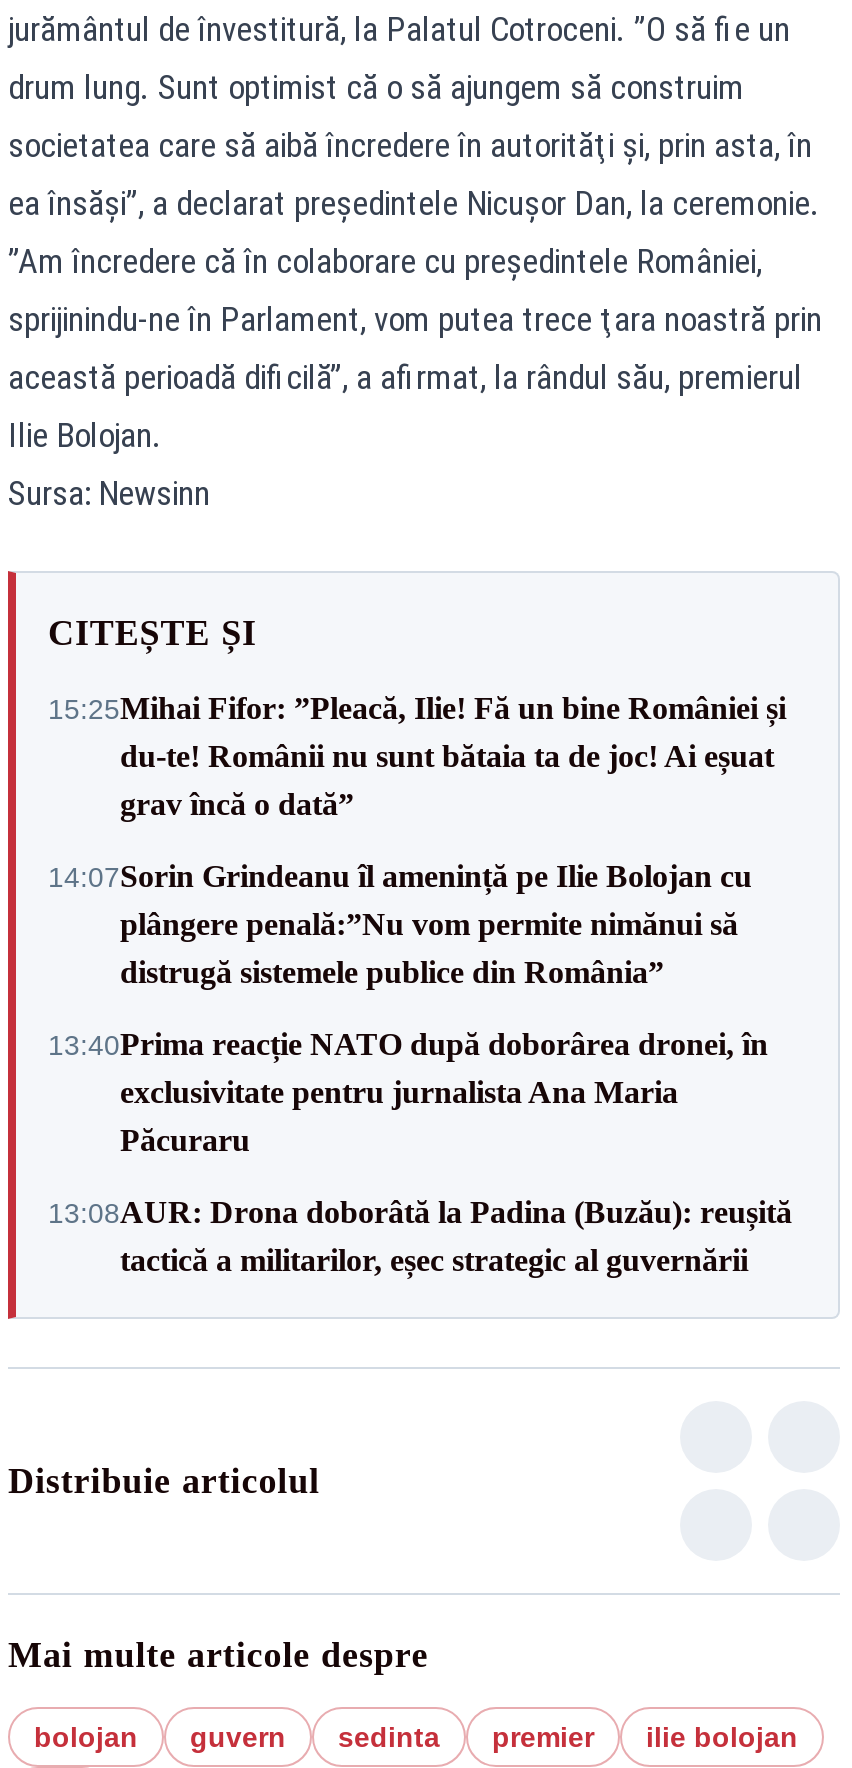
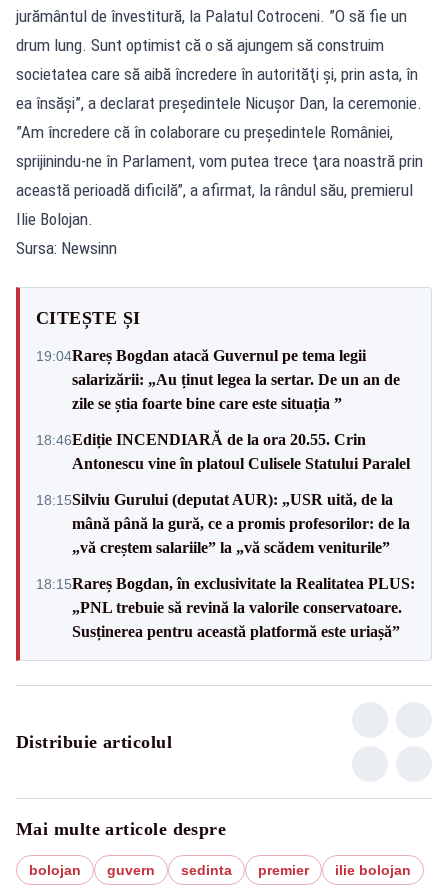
- 15:25Mihai Fifor: ”Pleacă, Ilie! Fă un bine României și
- du-te! Românii nu sunt bătaia ta de joc! Ai eșuat
- grav încă o dată”
+ 19:04Rareș Bogdan atacă Guvernul pe tema legii
+ salarizării: „Au ținut legea la sertar. De un an de
+ zile se știa foarte bine care este situația ”

- 14:07Sorin Grindeanu îl amenință pe Ilie Bolojan cu
- plângere penală:”Nu vom permite nimănui să
- distrugă sistemele publice din România”
+ 18:46Ediție INCENDIARĂ de la ora 20.55. Crin
+ Antonescu vine în platoul Culisele Statului Paralel

- 13:40Prima reacție NATO după doborârea dronei, în
- exclusivitate pentru jurnalista Ana Maria
- Păcuraru
+ 18:15Silviu Gurului (deputat AUR): „USR uită, de la
+ mână până la gură, ce a promis profesorilor: de la
+ „vă creștem salariile” la „vă scădem veniturile”

- 13:08AUR: Drona doborâtă la Padina (Buzău): reușită
- tactică a militarilor, eșec strategic al guvernării
+ 18:15Rareș Bogdan, în exclusivitate la Realitatea PLUS:
+ „PNL trebuie să revină la valorile conservatoare.
+ Susținerea pentru această platformă este uriașă”
